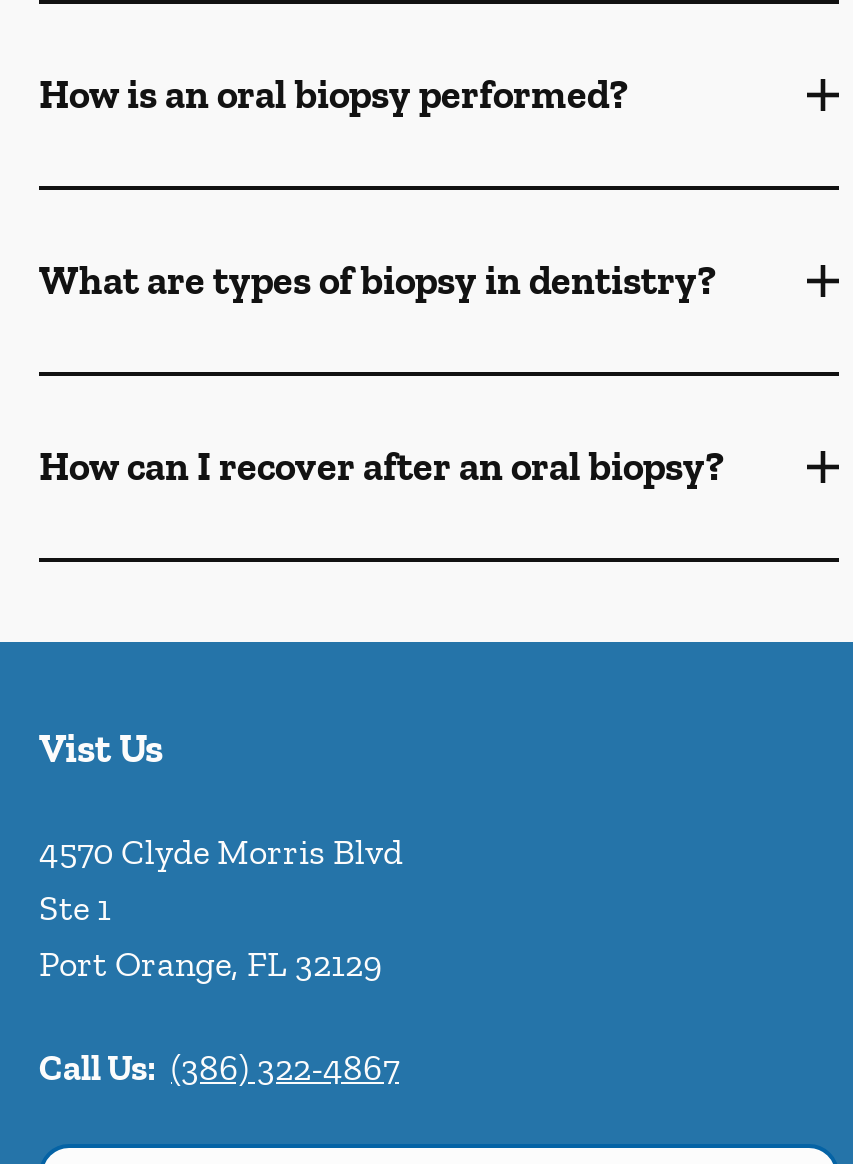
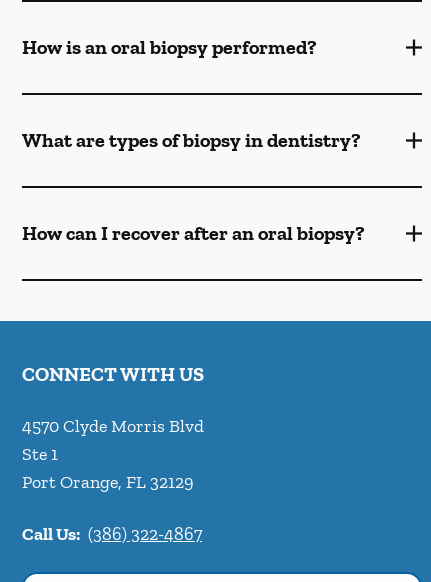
- Vist Us
+ CONNECT WITH US
